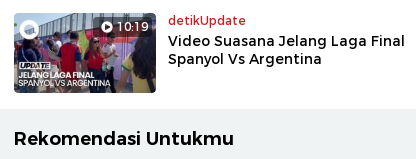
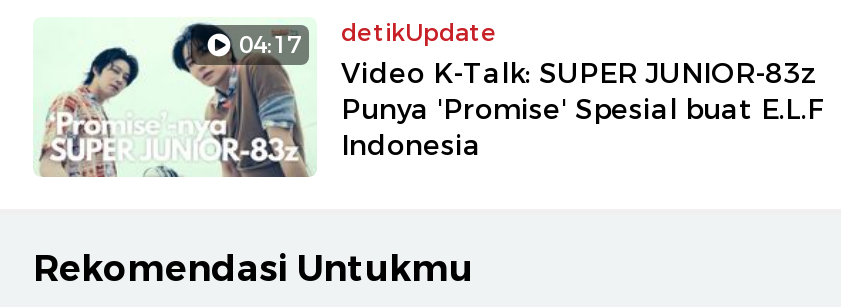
- [image]
- 10:19 detikUpdate
+ [image]
+ 04:17 detikUpdate

- Video Suasana Jelang Laga Final
- Spanyol Vs Argentina
+ Video K-Talk: SUPER JUNIOR-83z
+ Punya 'Promise' Spesial buat E.L.F
+ Indonesia
